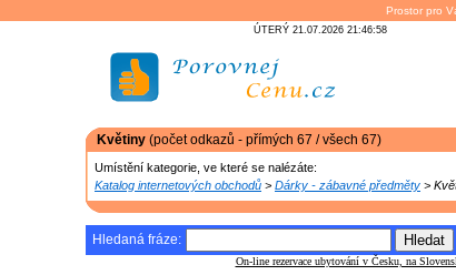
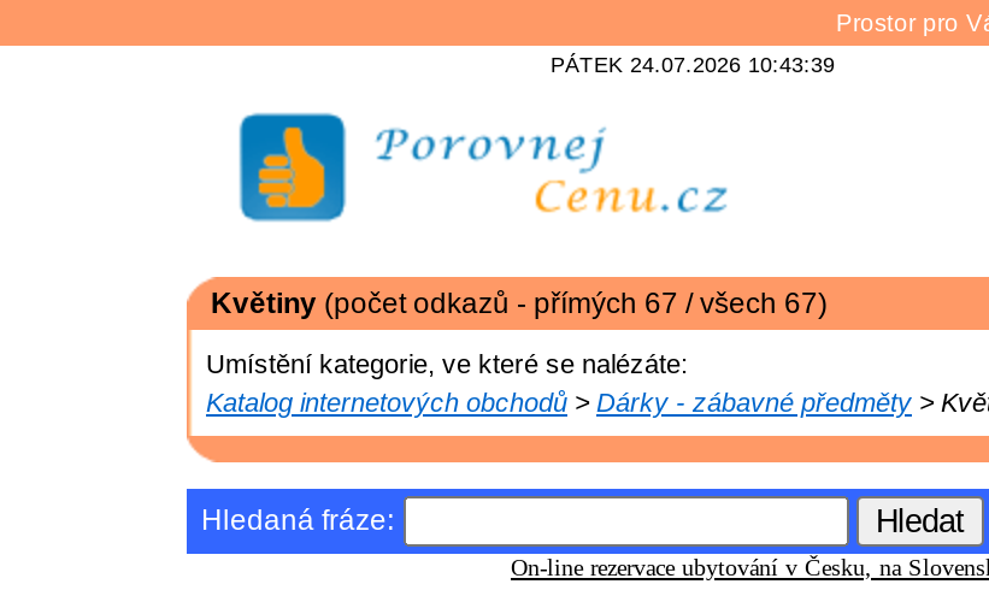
- ÚTERÝ 21.07.2026 21:46:58
+ PÁTEK 24.07.2026 10:43:39
